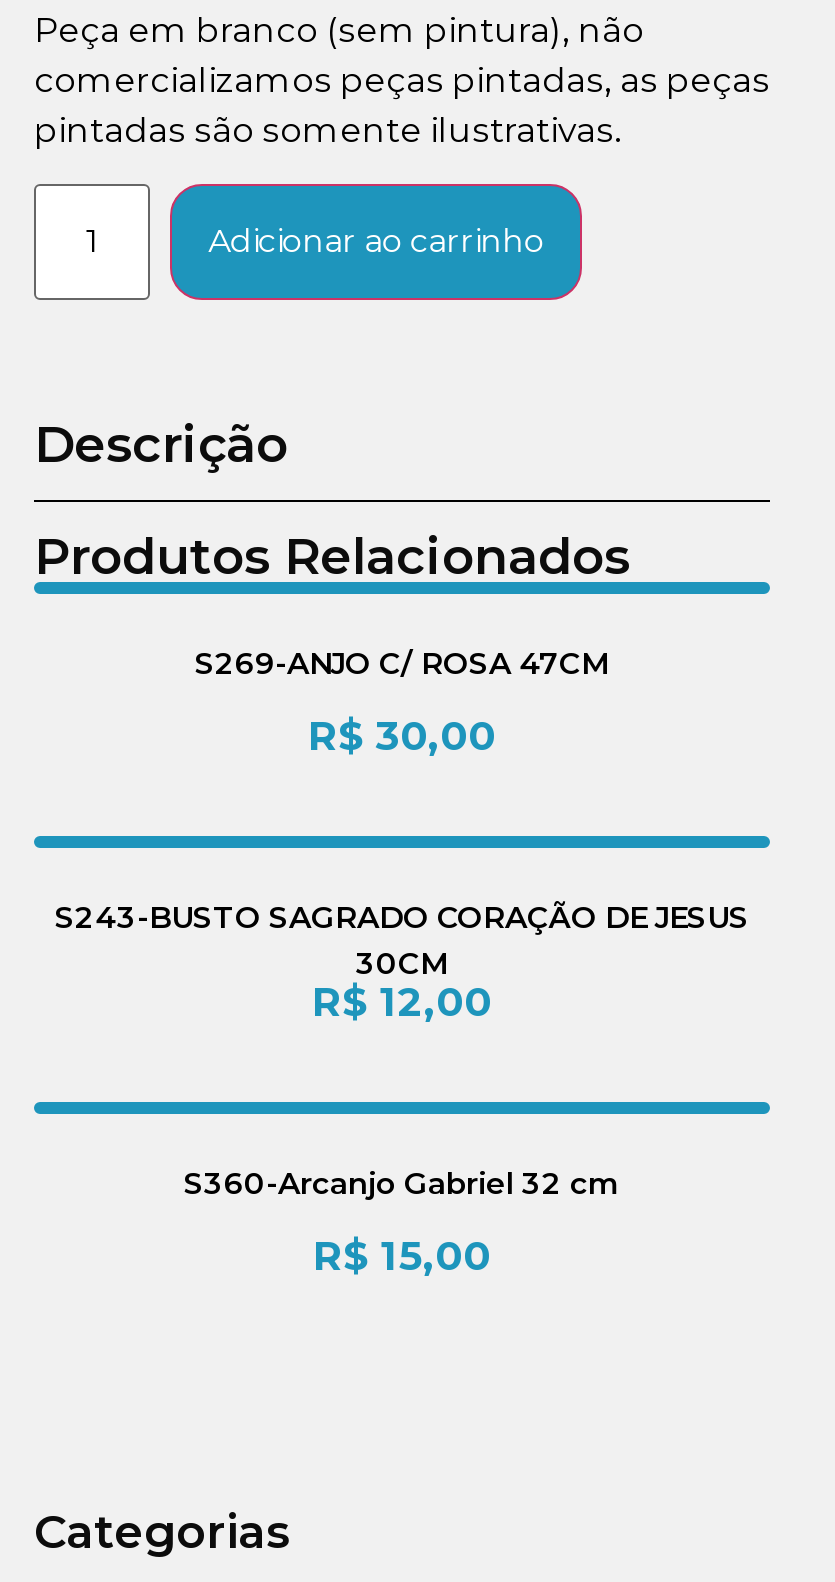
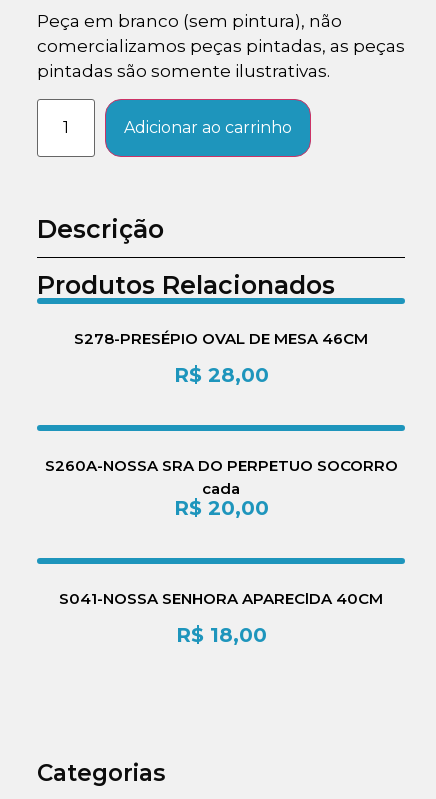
- S269-ANJO C/ ROSA 47CM
+ S278-PRESÉPIO OVAL DE MESA 46CM

- R$30,00
+ R$28,00

- S243-BUSTO SAGRADO CORAÇÃO DE JESUS
- 30CM
- R$12,00
+ S260A-NOSSA SRA DO PERPETUO SOCORRO
+ cada
+ R$20,00

- S360-Arcanjo Gabriel 32 cm
+ S041-NOSSA SENHORA APAREClDA 40CM

- R$15,00
+ R$18,00
